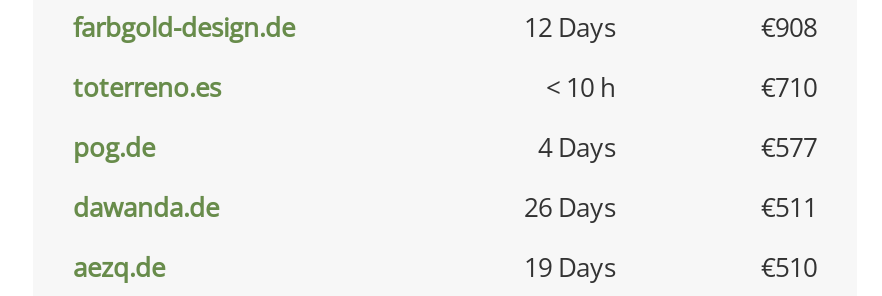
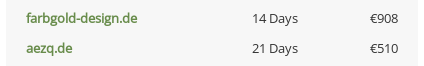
- 12 Days
+ 14 Days

- toterreno.es
- < 10 h
- €710
- pog.de
- 4 Days
- €577
- dawanda.de
- 26 Days
- €511

- 19 Days
+ 21 Days
